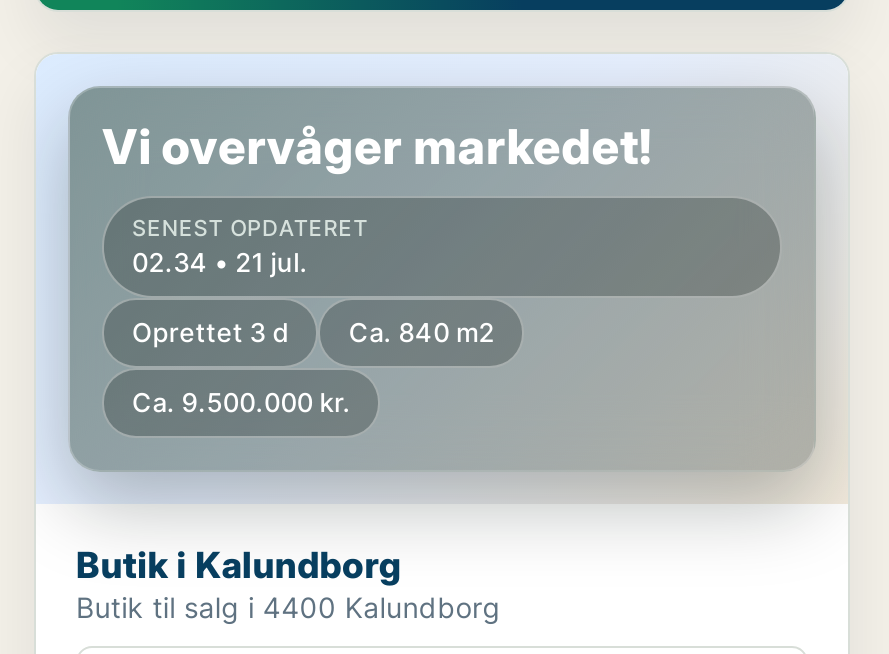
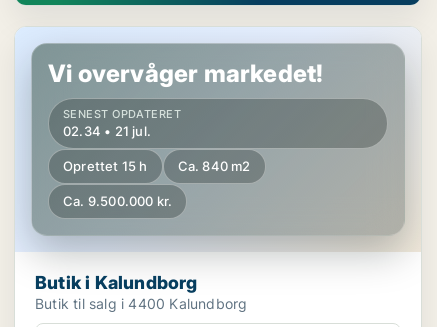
- Oprettet 3 d Ca. 840 m2
+ Oprettet 15 h Ca. 840 m2
